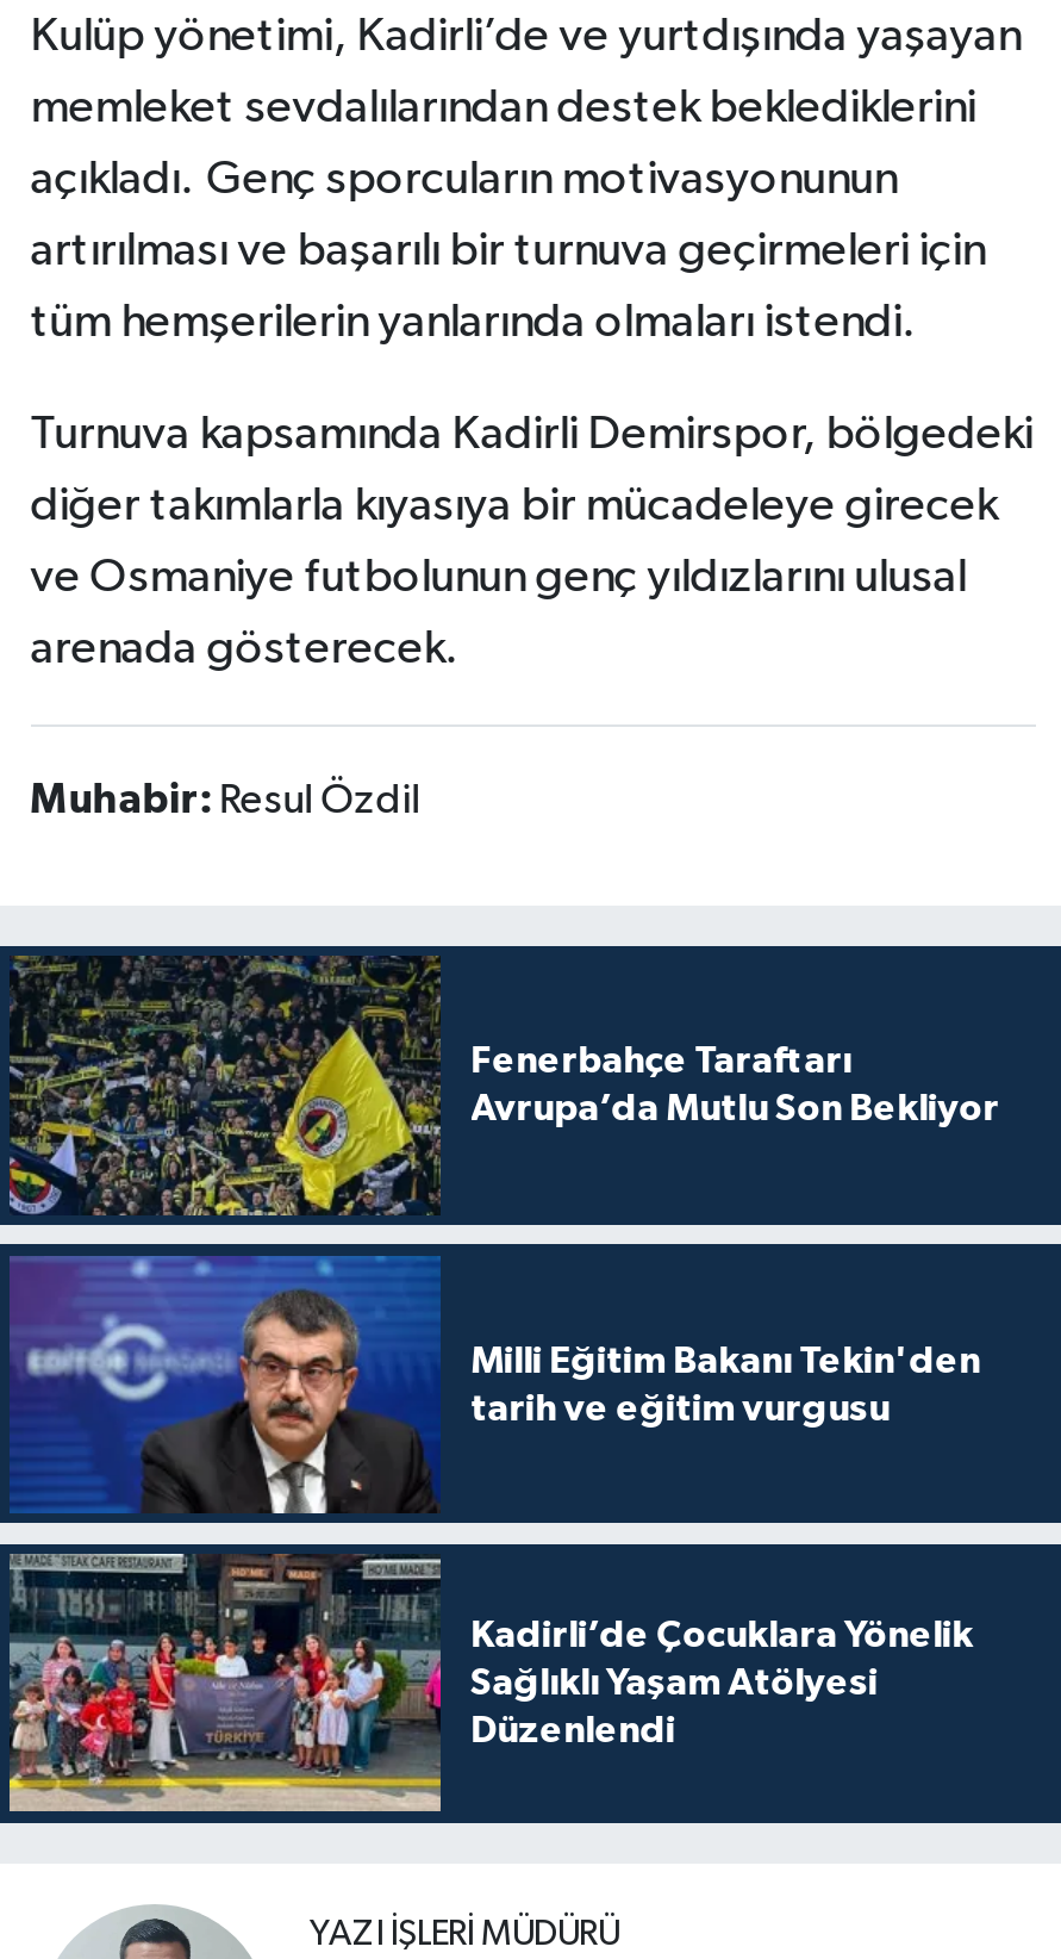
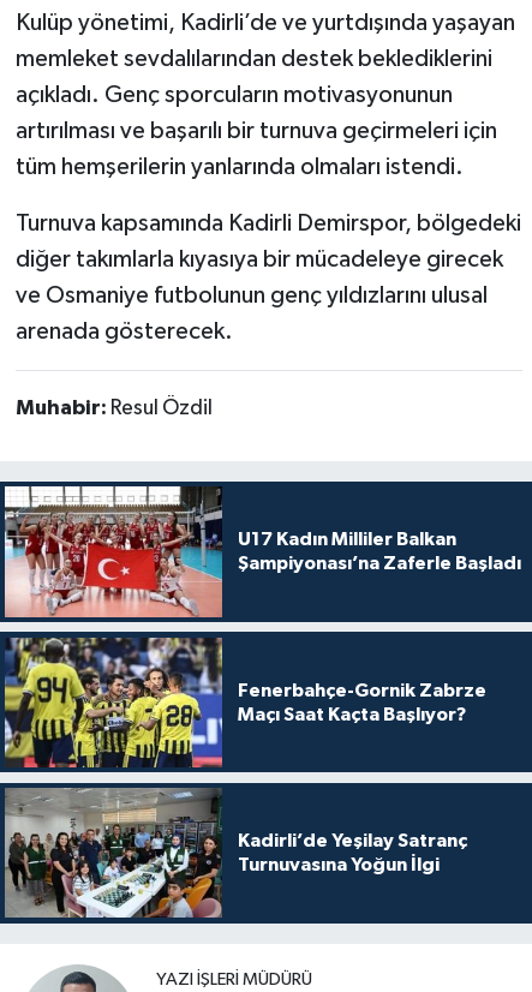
- [image]
- Fenerbahçe Taraftarı
- Avrupa’da Mutlu Son Bekliyor
+ [image]
+ U17 Kadın Milliler Balkan
+ Şampiyonası’na Zaferle Başladı

- [image]
- Milli Eğitim Bakanı Tekin'den
- tarih ve eğitim vurgusu
+ [image]
+ Fenerbahçe-Gornik Zabrze
+ Maçı Saat Kaçta Başlıyor?

- [image]
- Kadirli’de Çocuklara Yönelik
- Sağlıklı Yaşam Atölyesi
- Düzenlendi
+ [image]
+ Kadirli’de Yeşilay Satranç
+ Turnuvasına Yoğun İlgi
